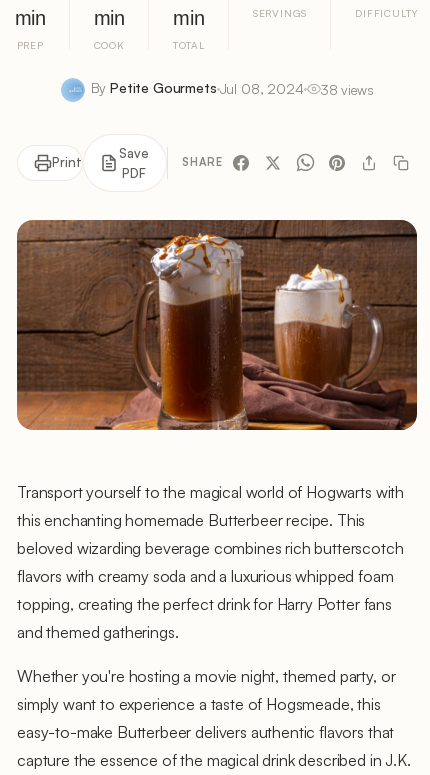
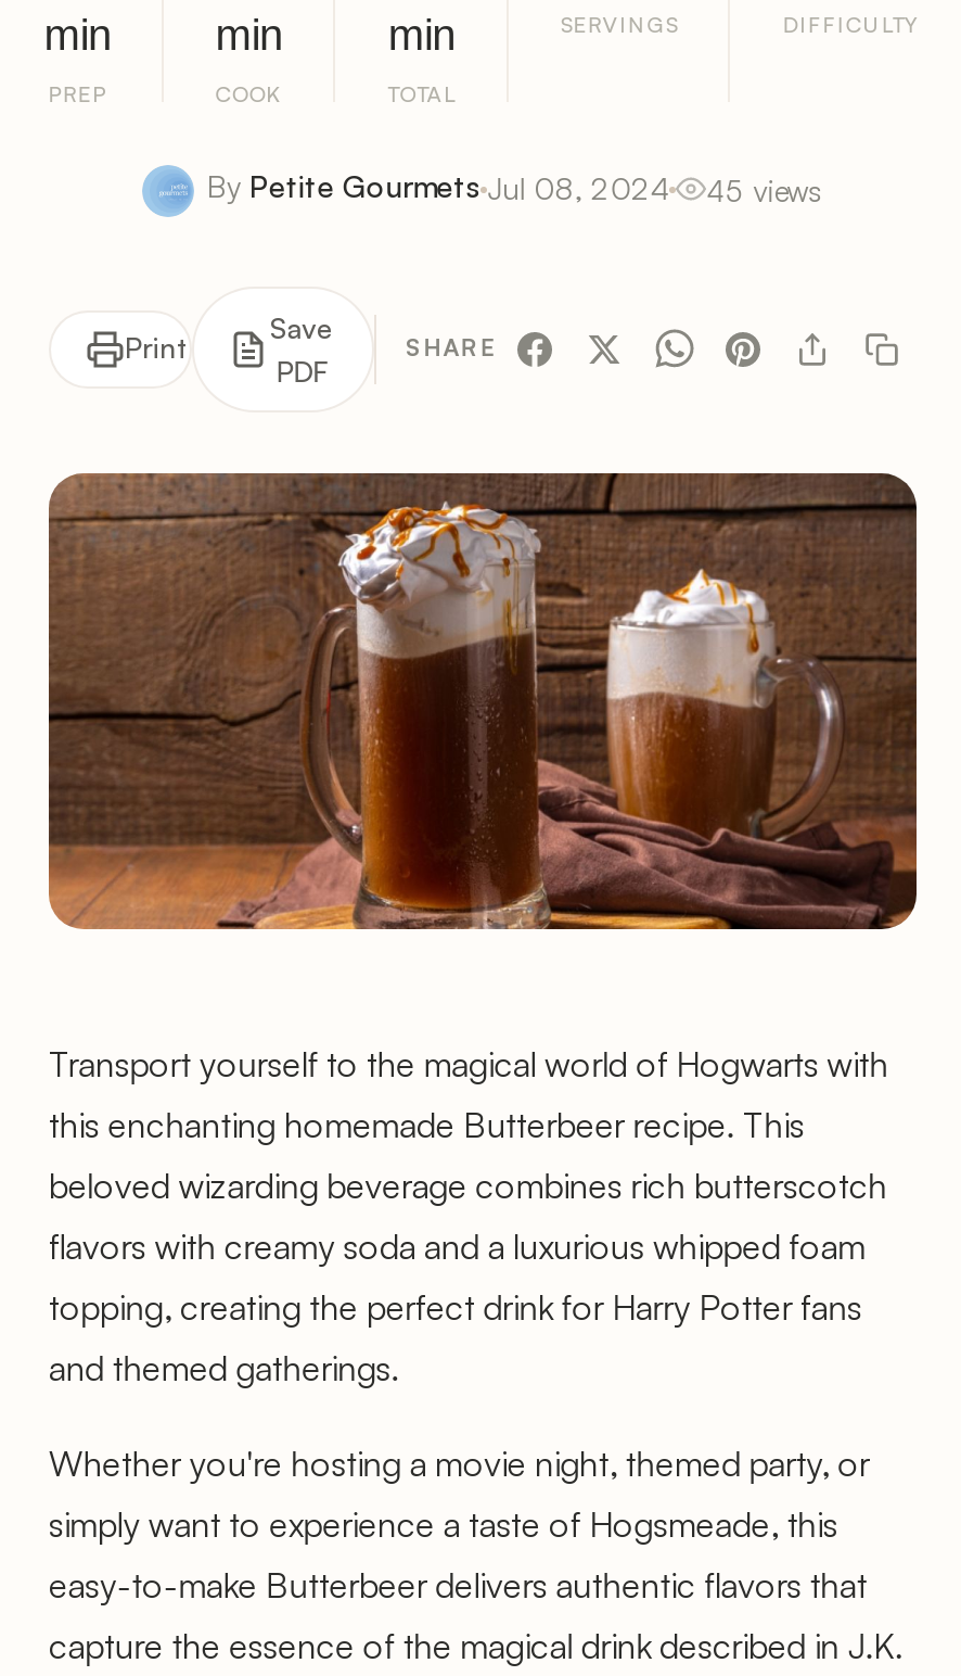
- By Petite Gourmets Jul 08, 2024 38 views
+ By Petite Gourmets Jul 08, 2024 45 views
